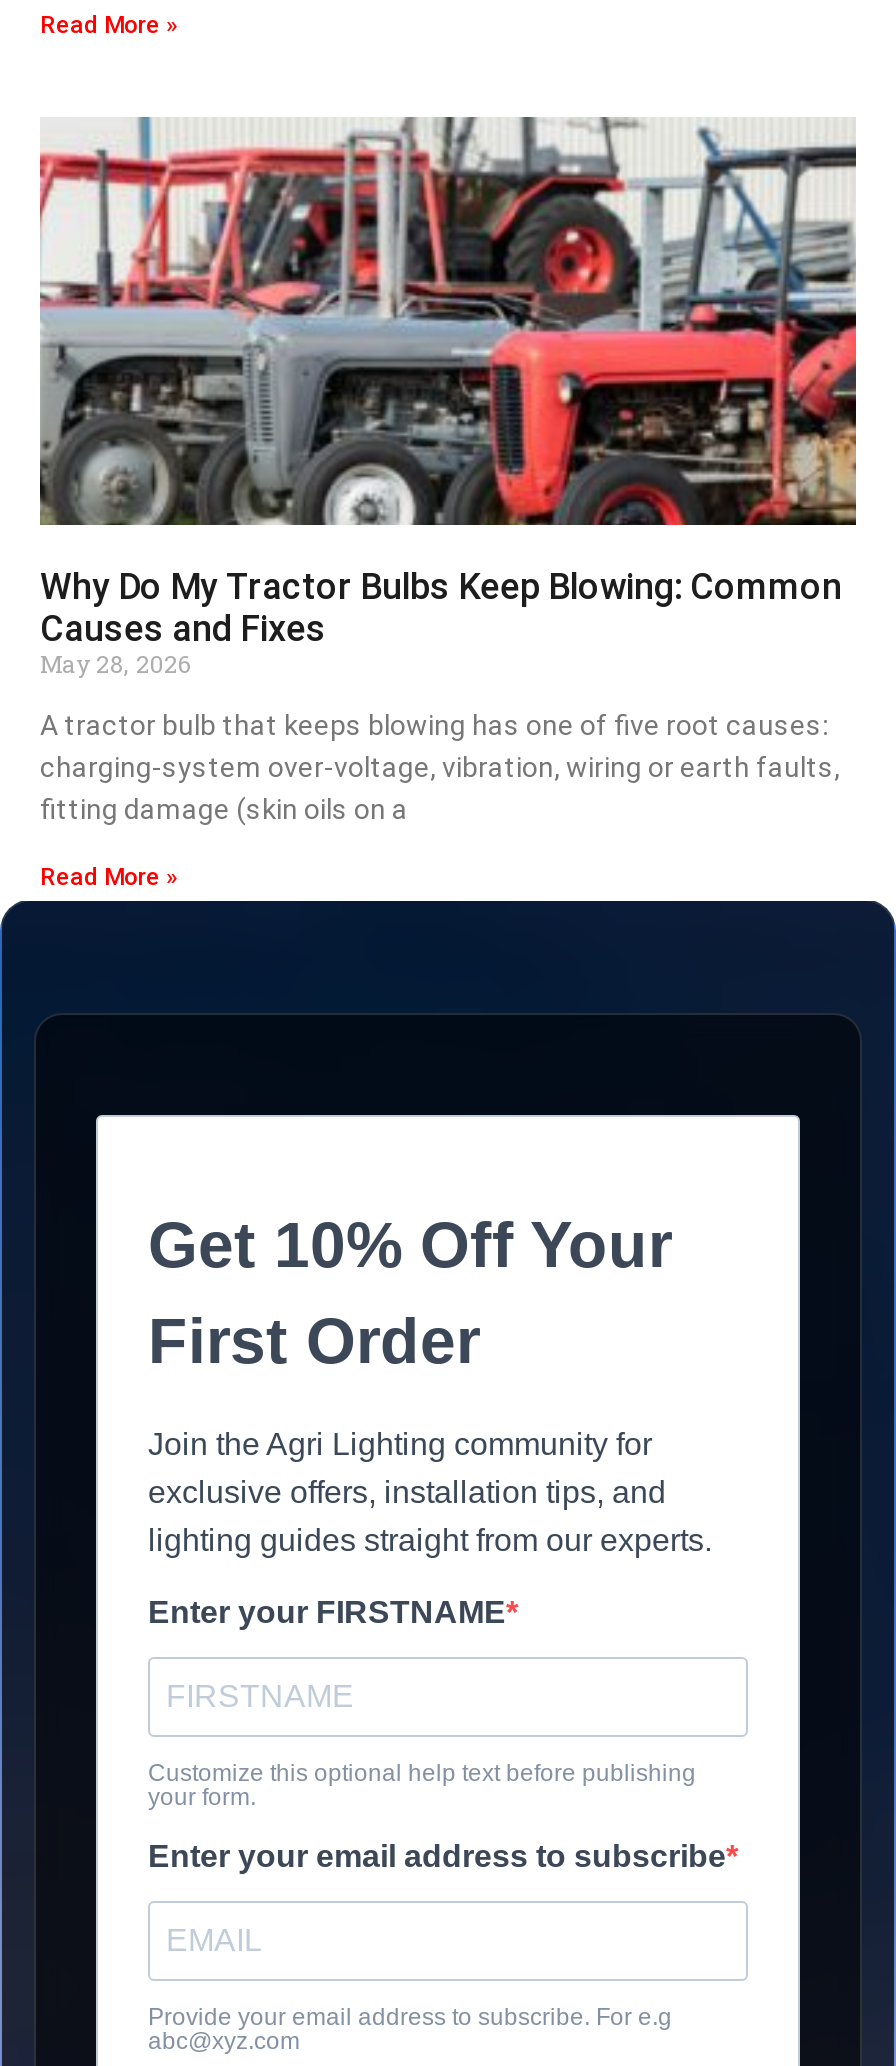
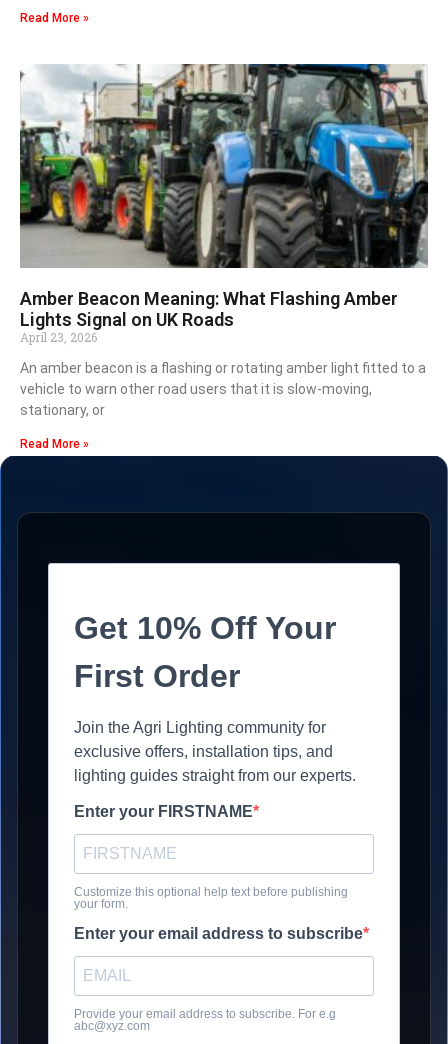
- [image]
- Why Do My Tractor Bulbs Keep Blowing: Common
- Causes and Fixes
- May 28, 2026
+ [image]
+ Amber Beacon Meaning: What Flashing Amber
+ Lights Signal on UK Roads
+ April 23, 2026

- A tractor bulb that keeps blowing has one of five root causes:
- charging-system over-voltage, vibration, wiring or earth faults,
- fitting damage (skin oils on a
+ An amber beacon is a flashing or rotating amber light fitted to a
+ vehicle to warn other road users that it is slow-moving,
+ stationary, or
